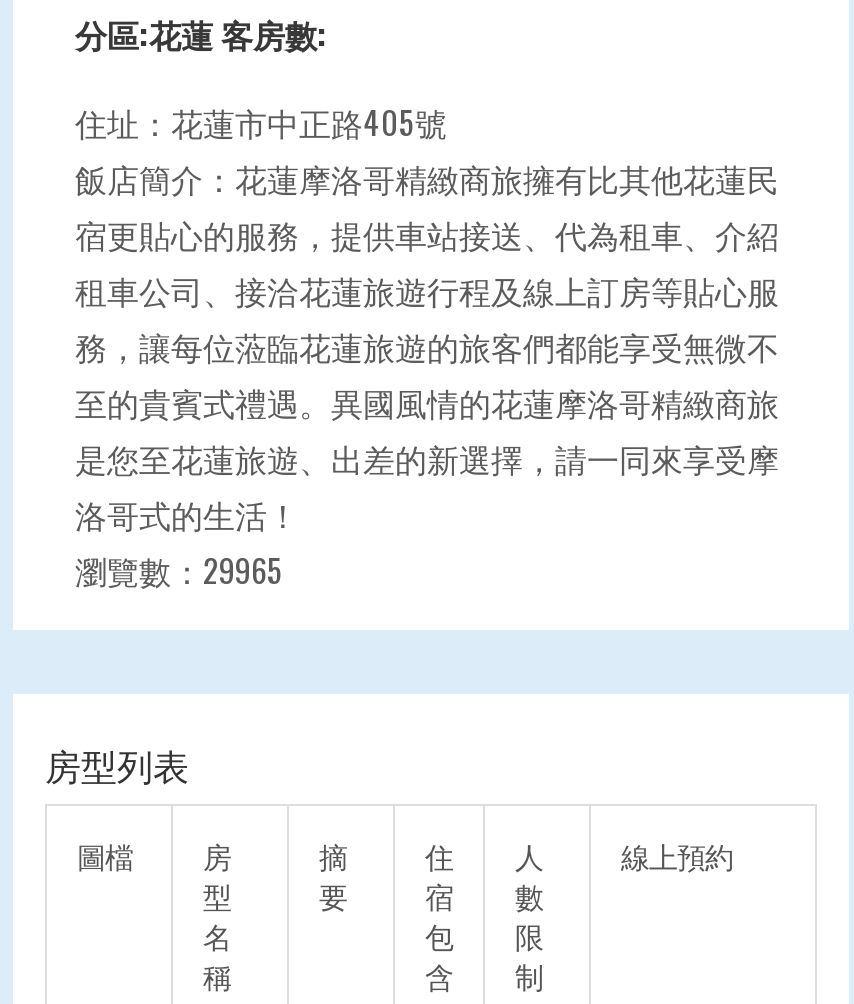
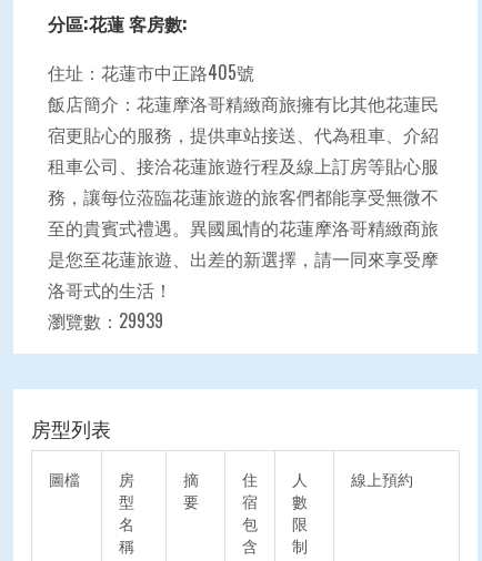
- 瀏覽數：29965
+ 瀏覽數：29939
